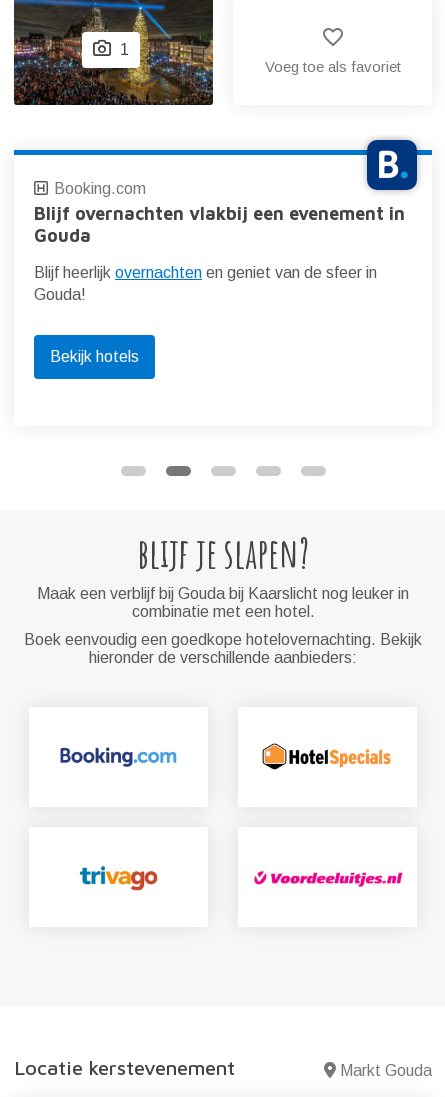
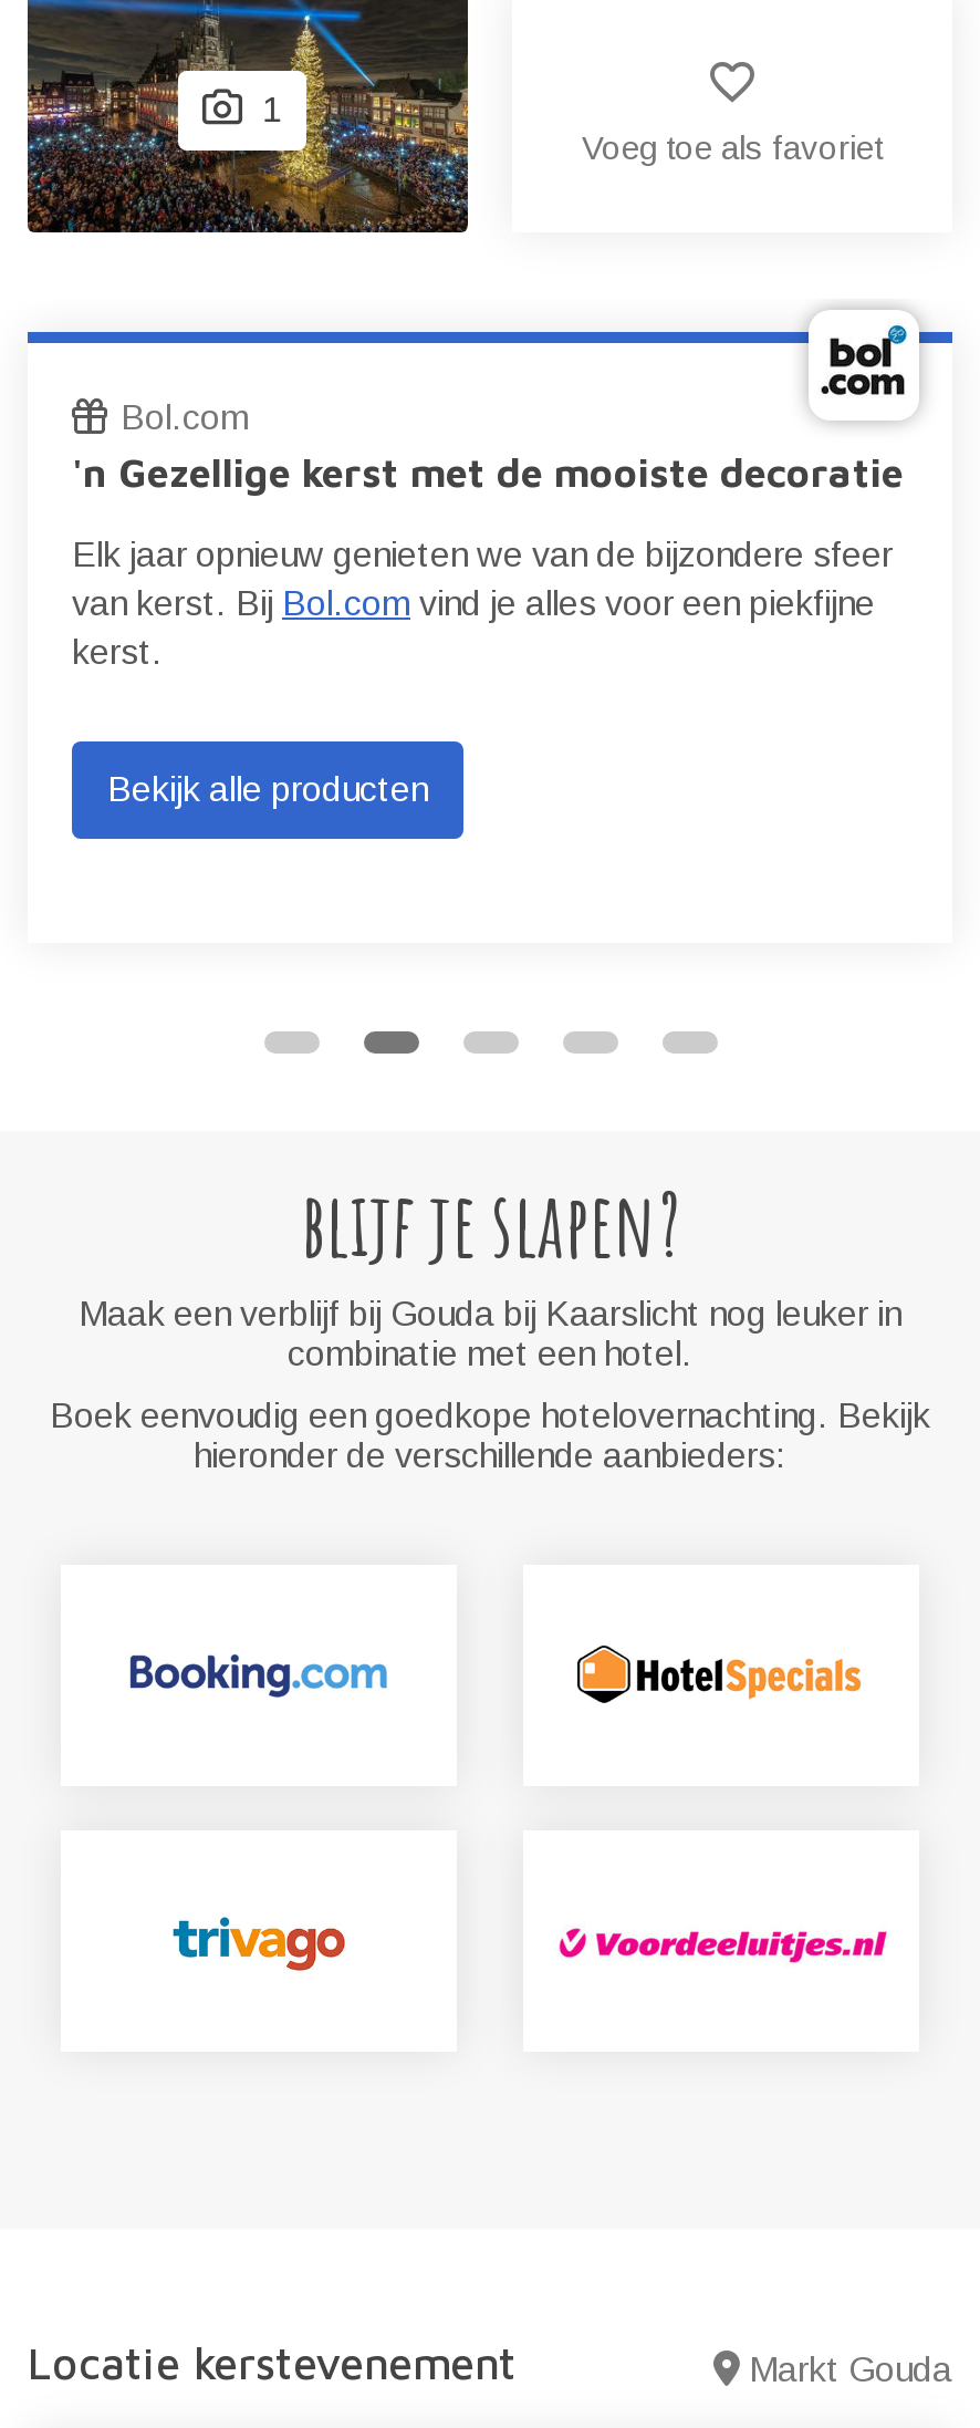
- Booking.com
- Blijf overnachten vlakbij een evenement in
- Gouda
+ Bol.com
+ 'n Gezellige kerst met de mooiste decoratie

- Blijf heerlijk overnachten en geniet van de sfeer in
- Gouda!
+ Elk jaar opnieuw genieten we van de bijzondere sfeer
+ van kerst. Bij Bol.com vind je alles voor een piekfijne
+ kerst.

- Bekijk hotels
+ Bekijk alle producten
